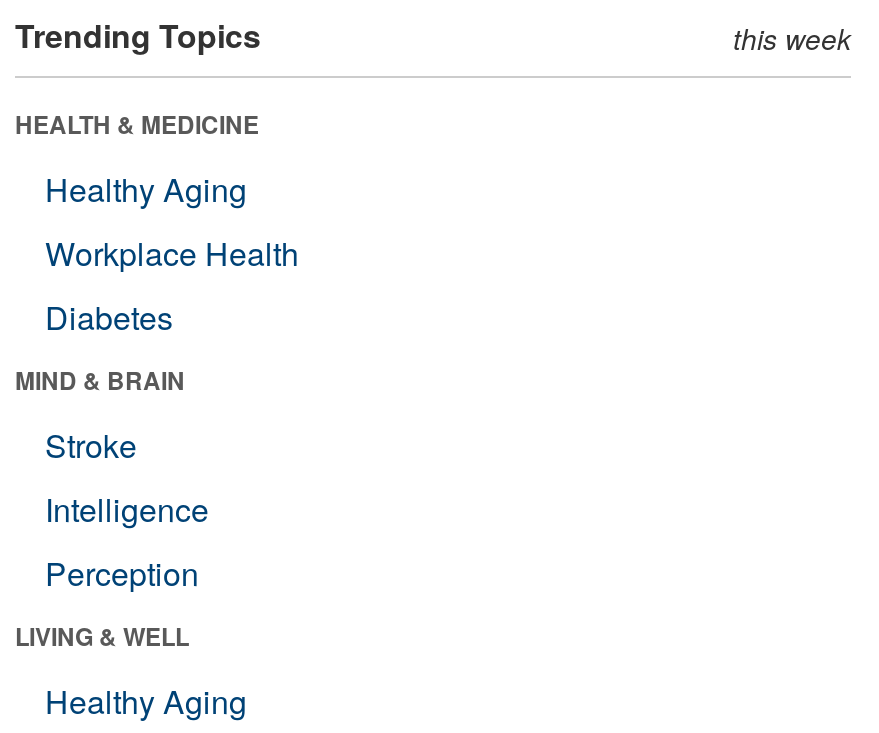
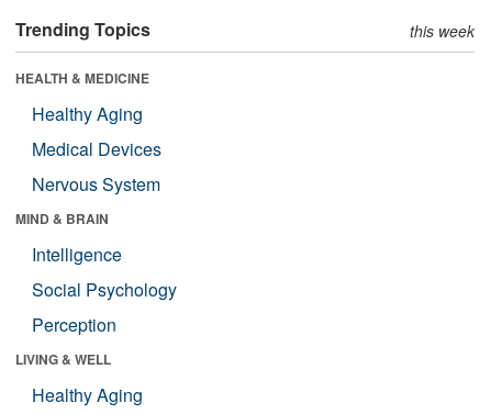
- Workplace Health
- Diabetes
+ Medical Devices
+ Nervous System

- Stroke

moved up: Intelligence

+ Social Psychology
